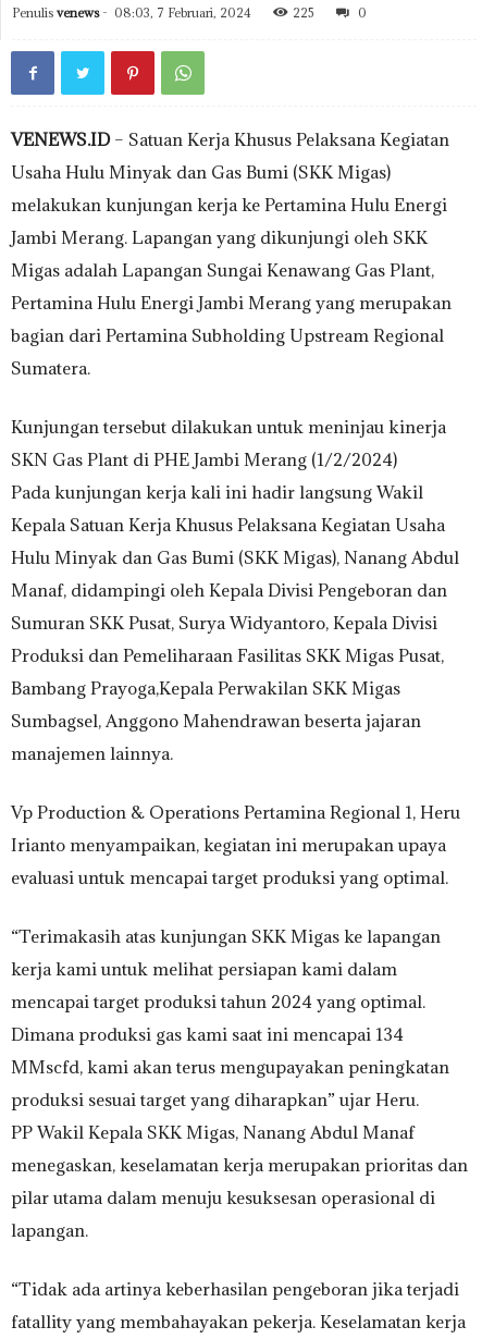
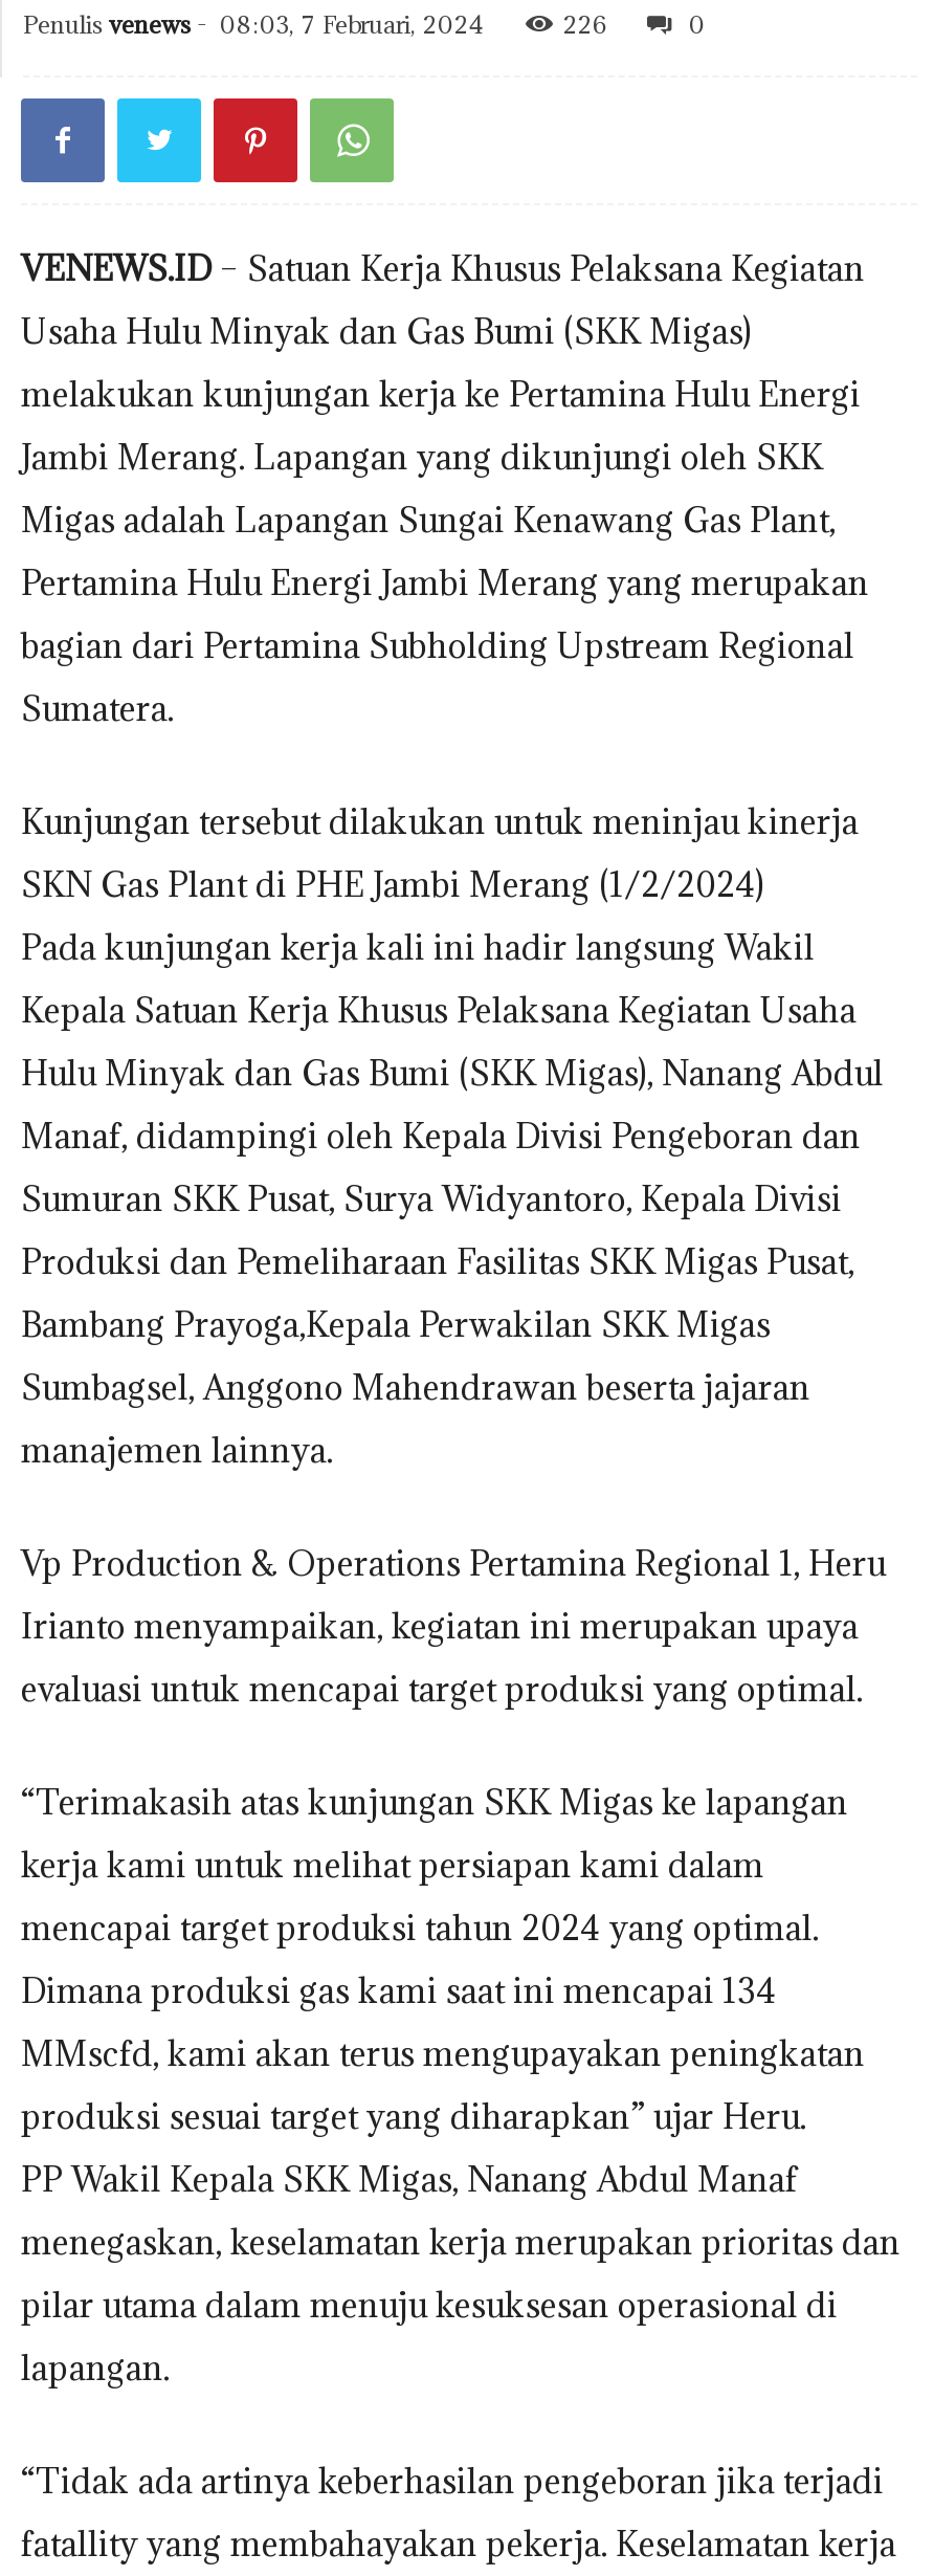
- 225
+ 226
